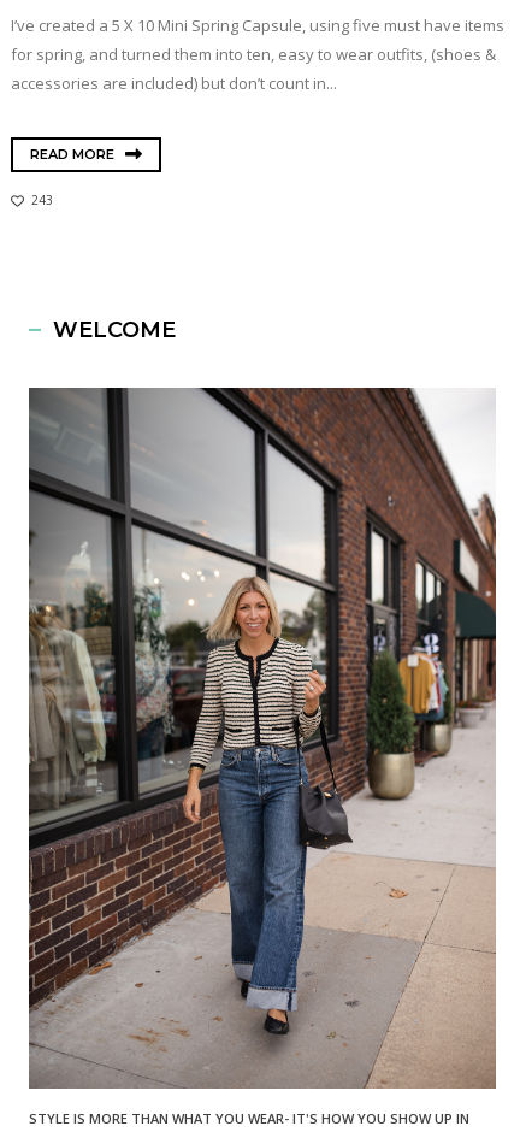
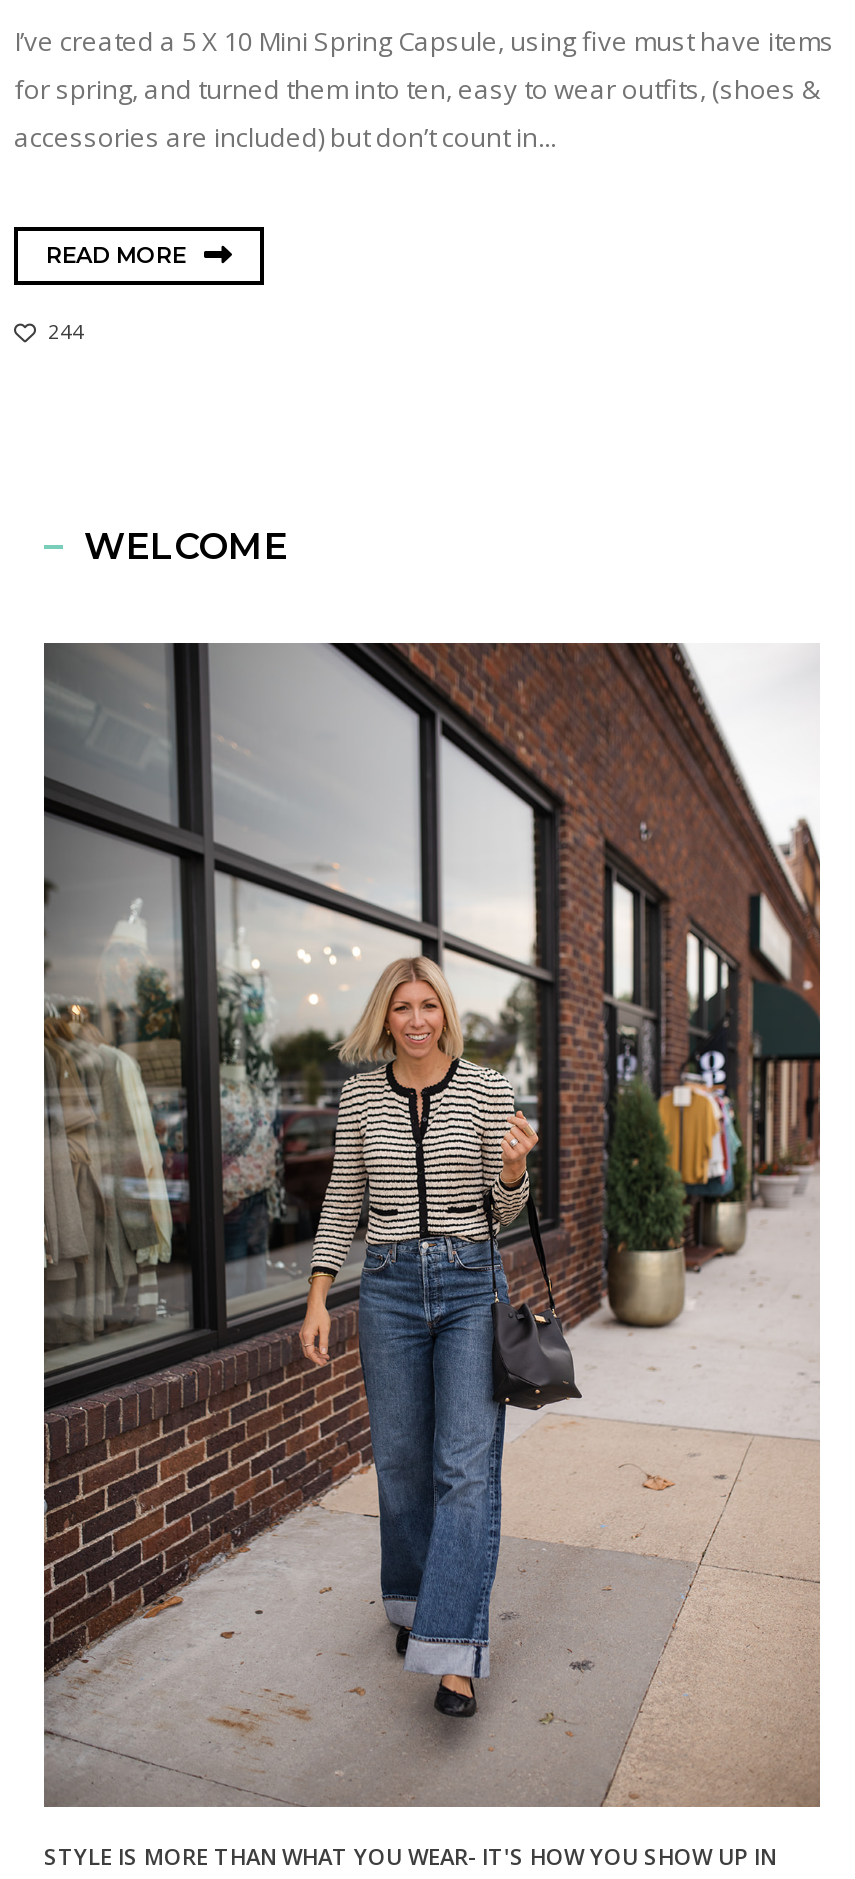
- 243
+ 244
